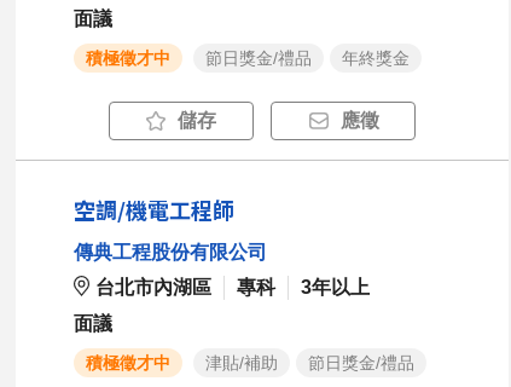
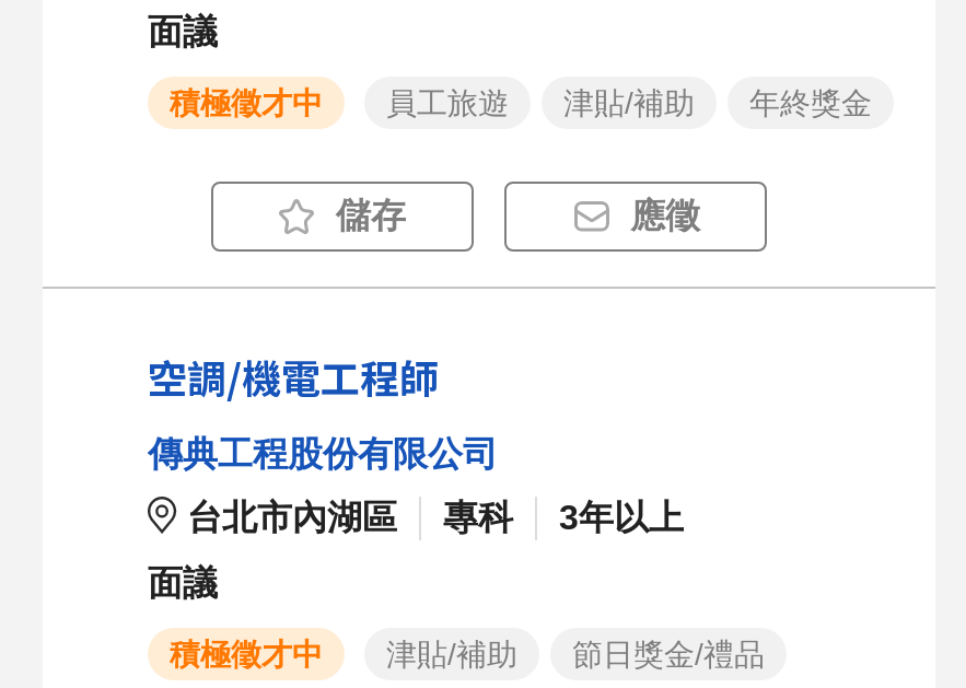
- 節日獎金/禮品
+ 員工旅遊
+ 津貼/補助
